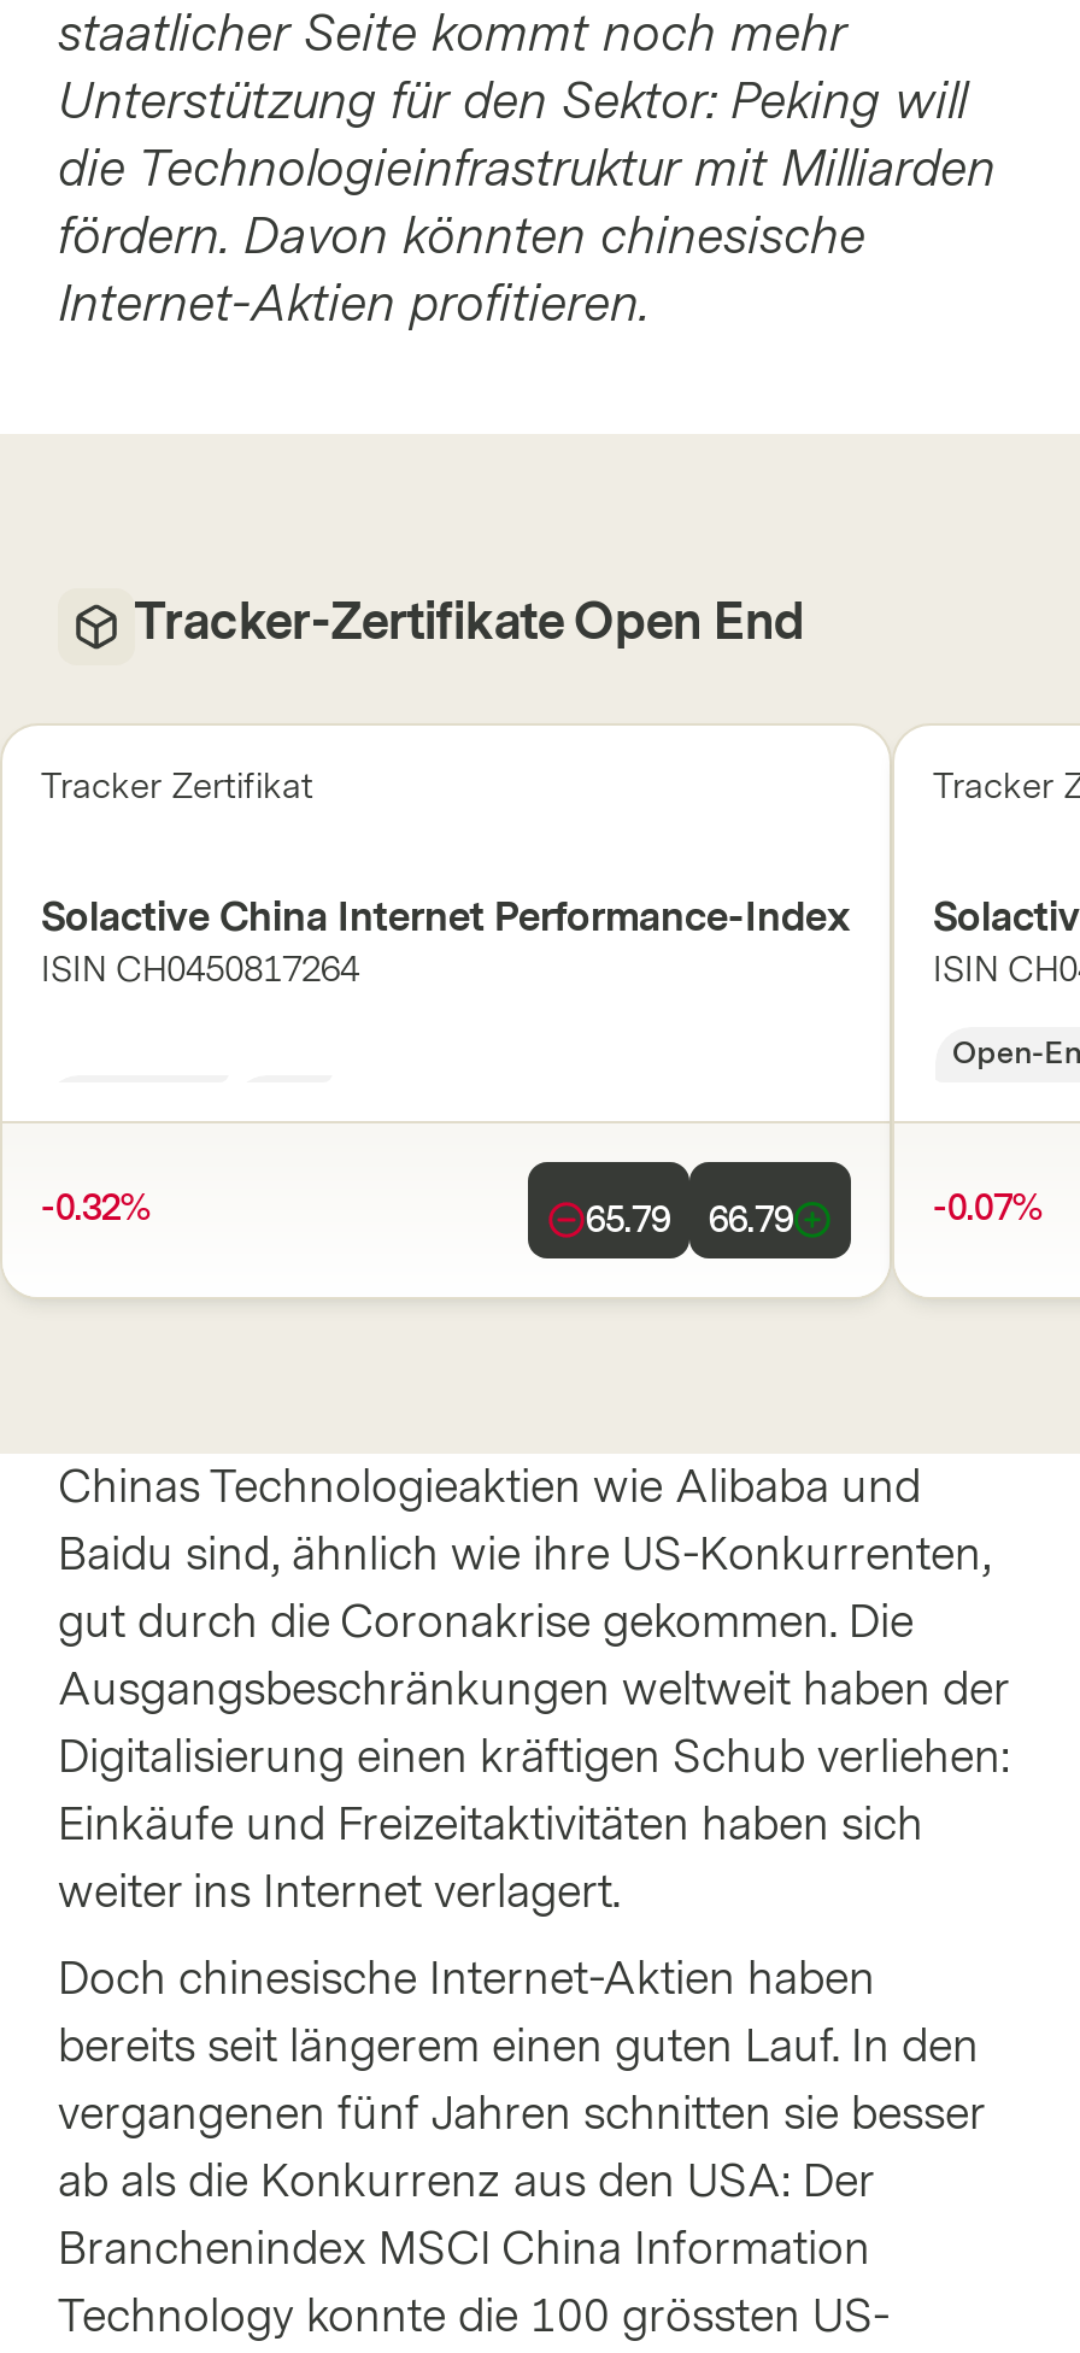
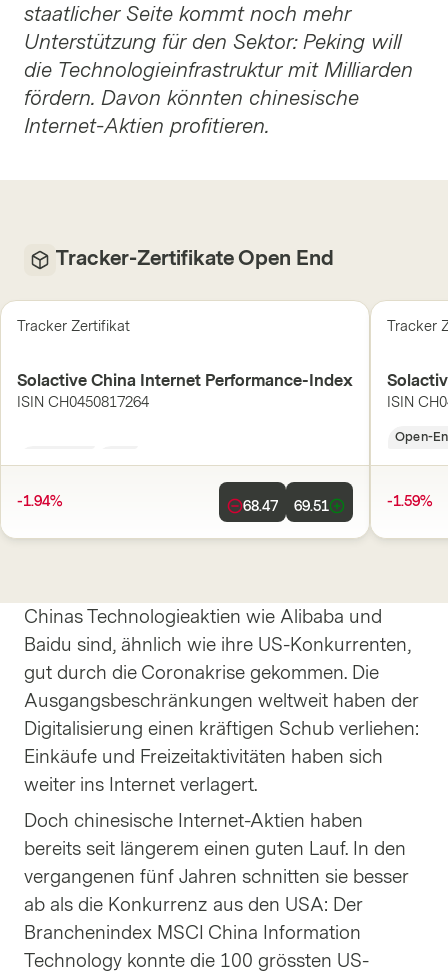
- -0.32%
+ -1.94%

- 65.79
+ 68.47

- 66.79
+ 69.51

- -0.07%
+ -1.59%
